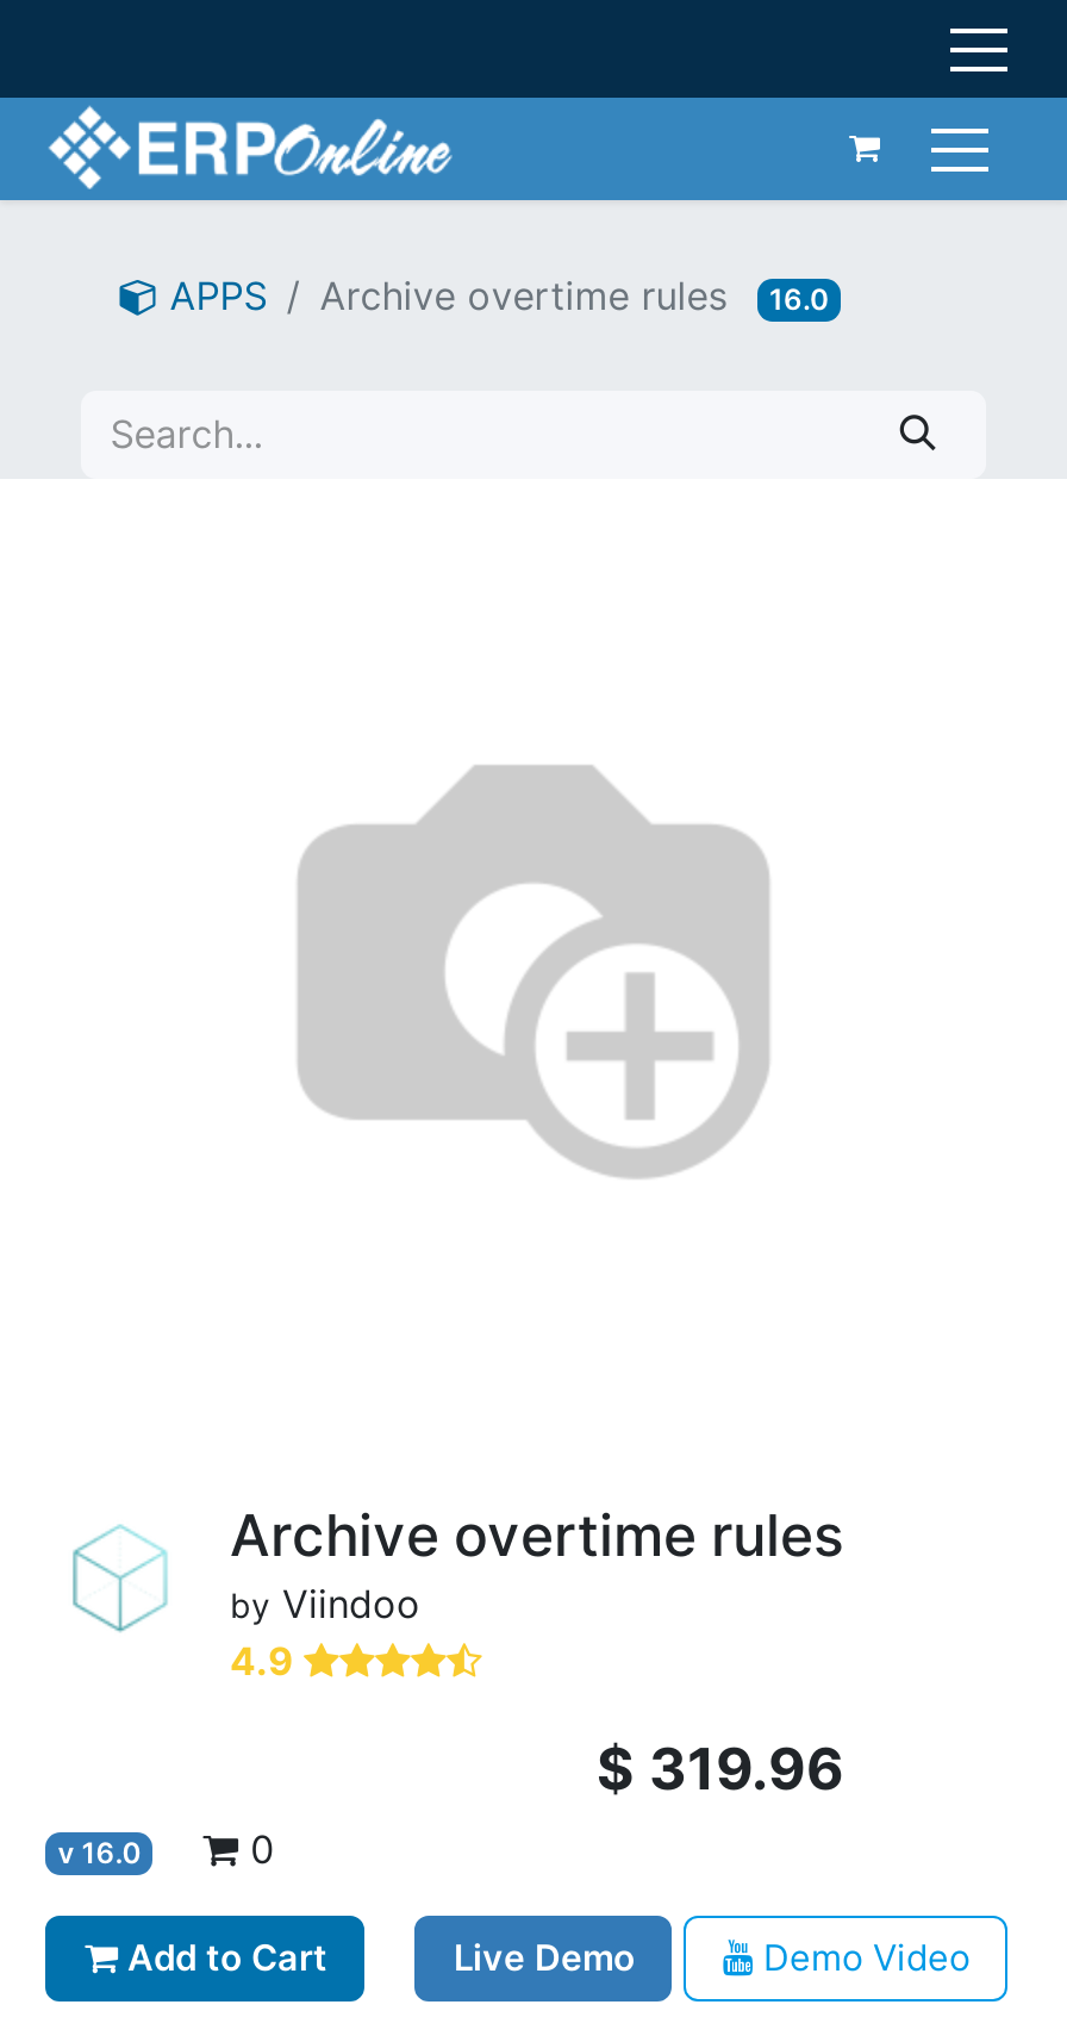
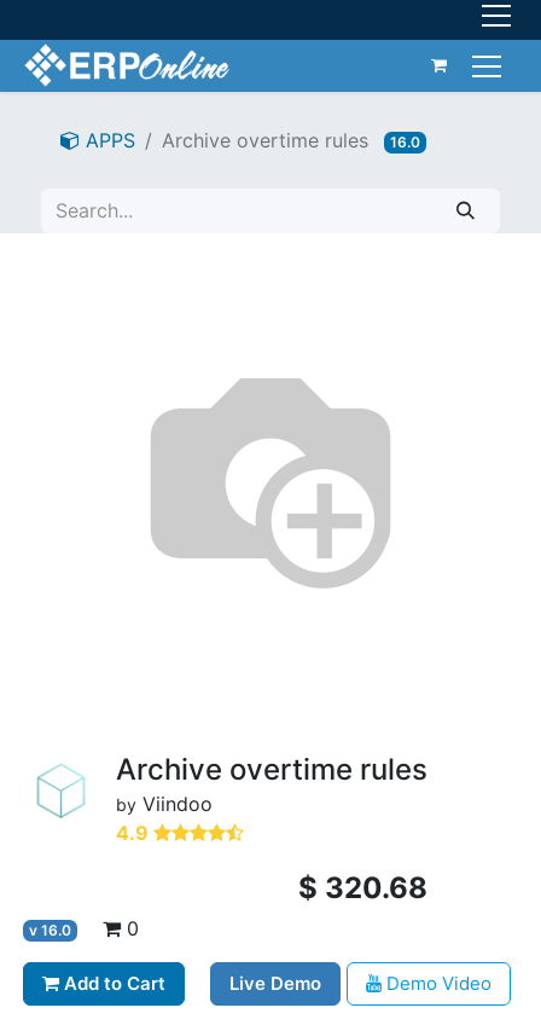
- $319.96
+ $320.68
